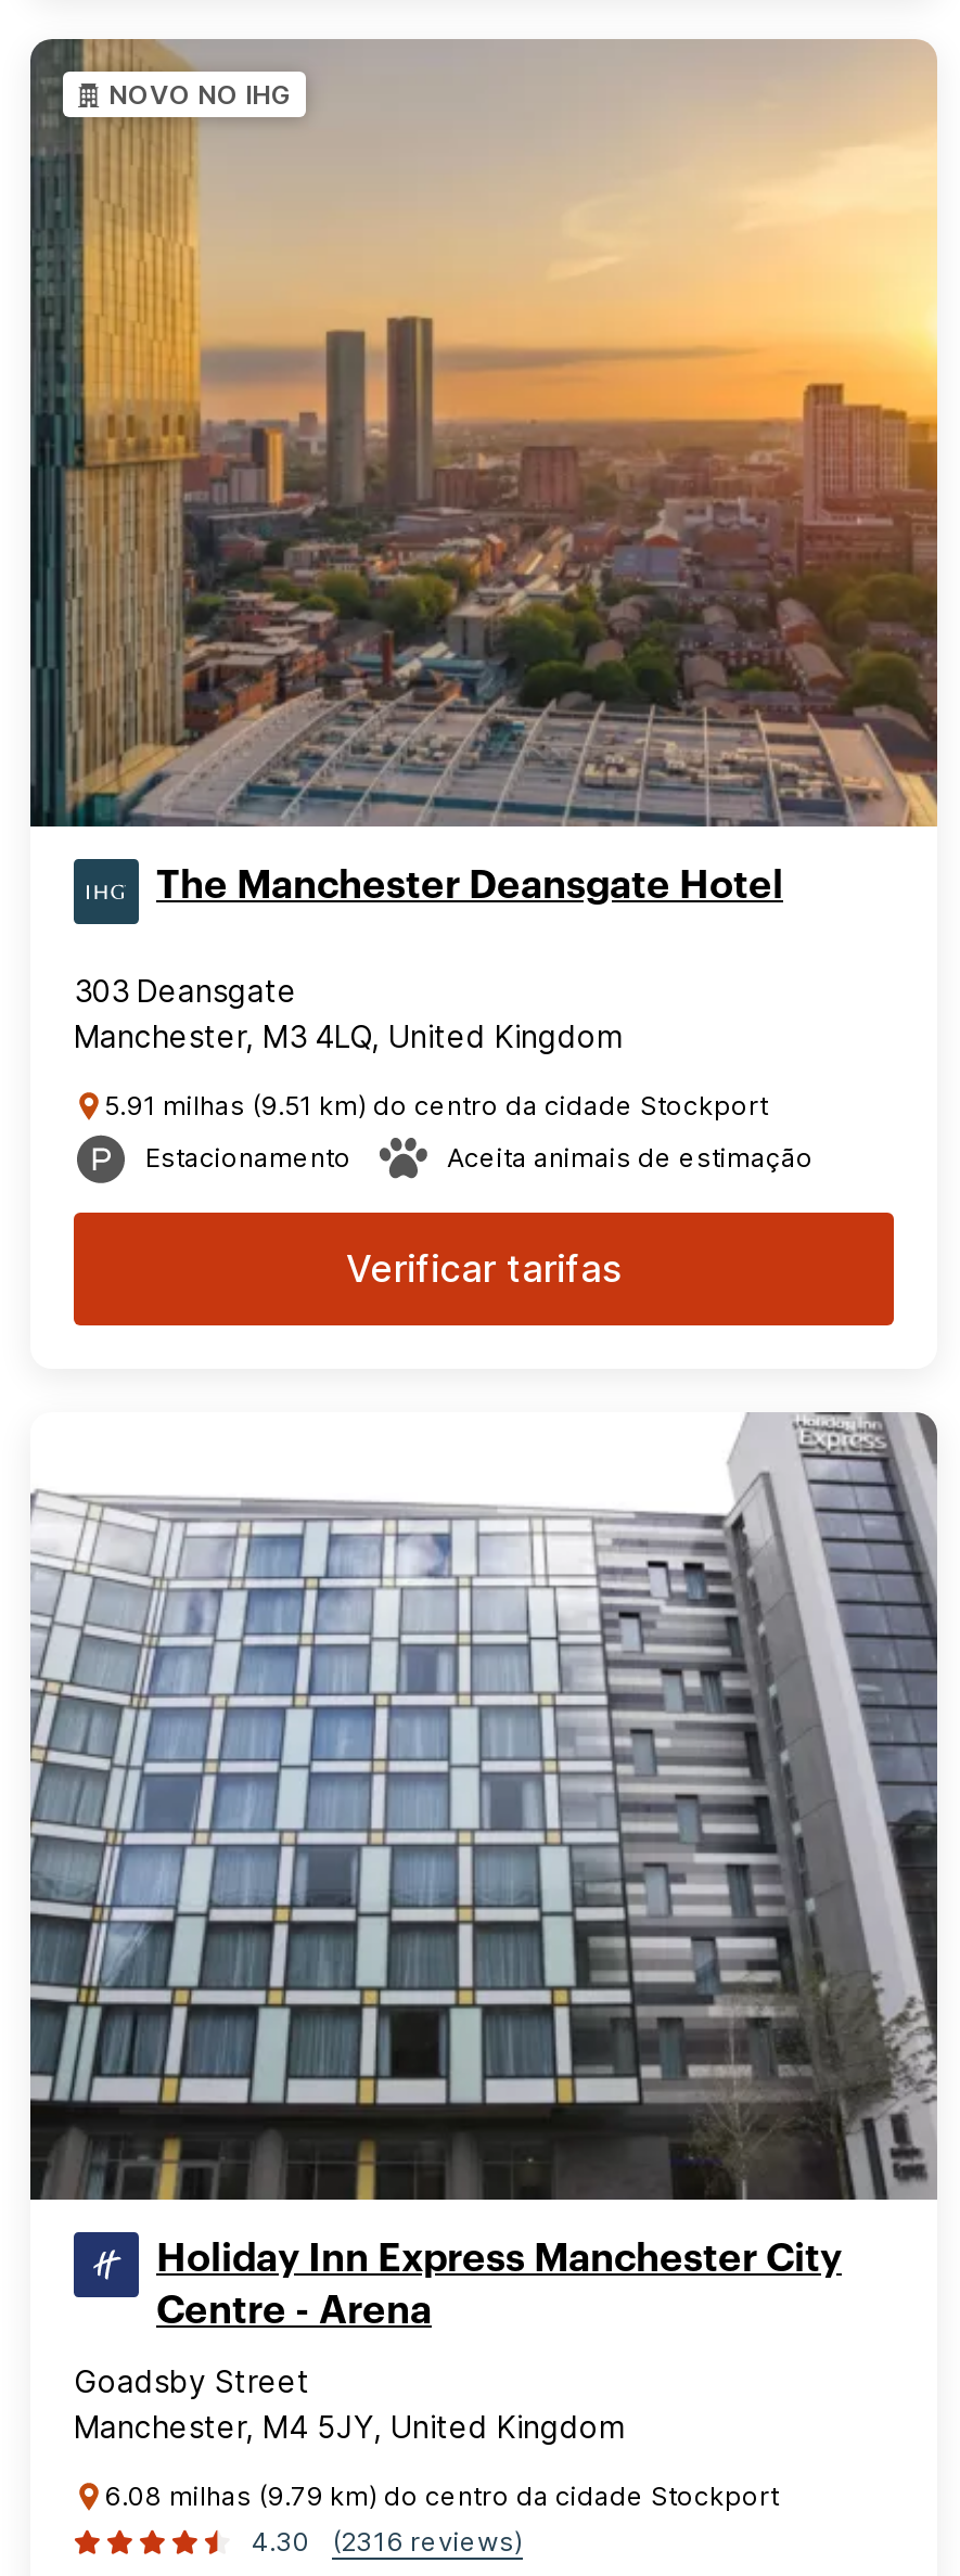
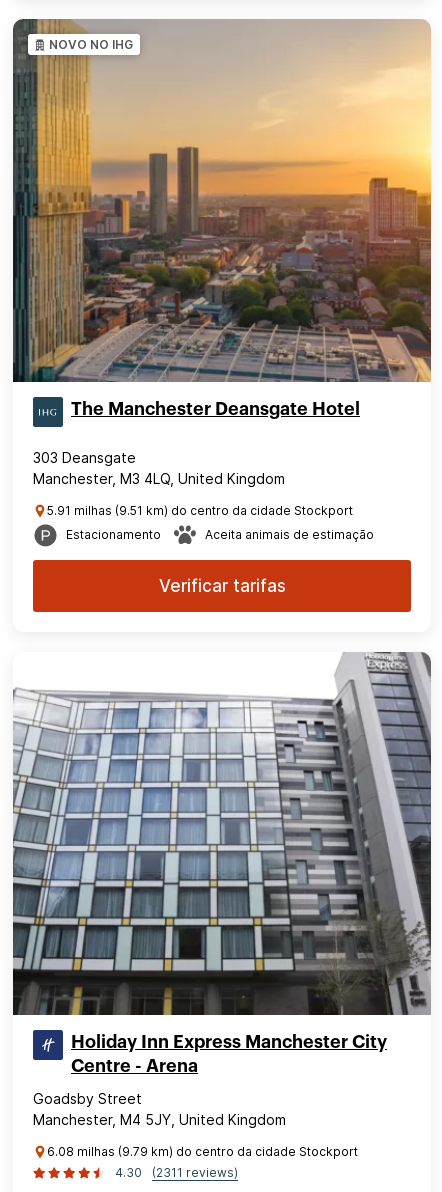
- 4.30 (2316 reviews)
+ 4.30 (2311 reviews)
